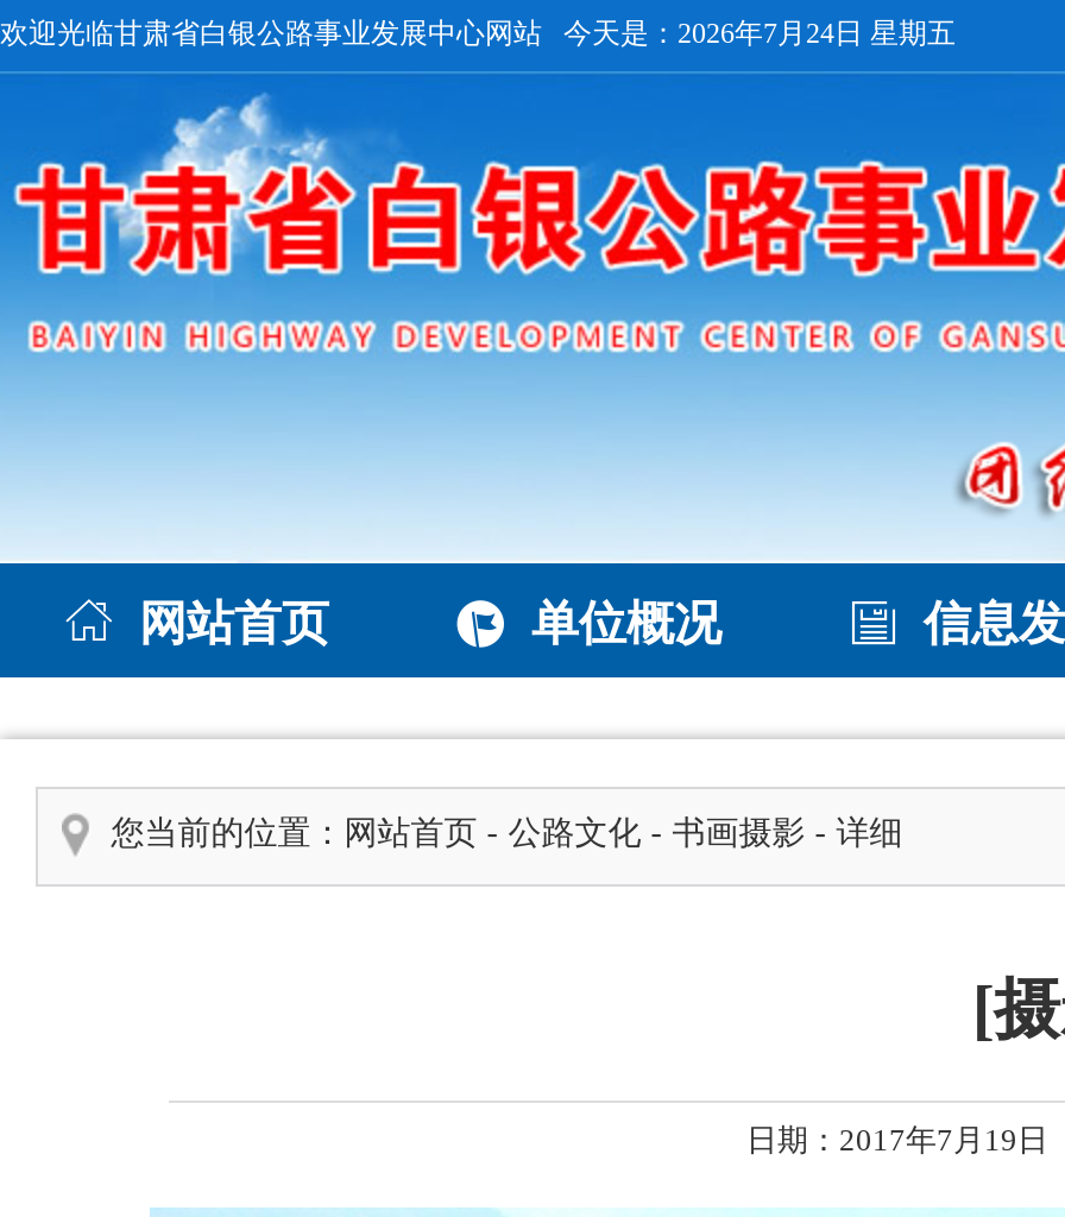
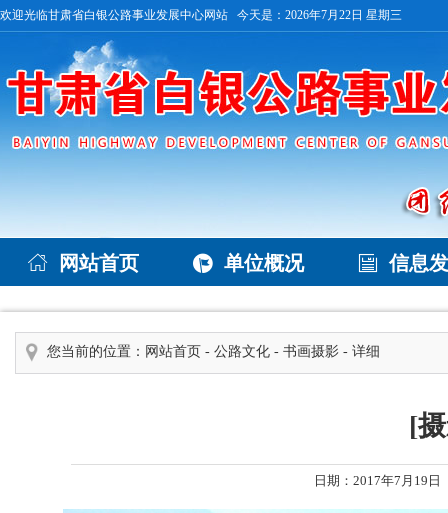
- 欢迎光临甘肃省白银公路事业发展中心网站 今天是：2026年7月24日 星期五
+ 欢迎光临甘肃省白银公路事业发展中心网站 今天是：2026年7月22日 星期三
